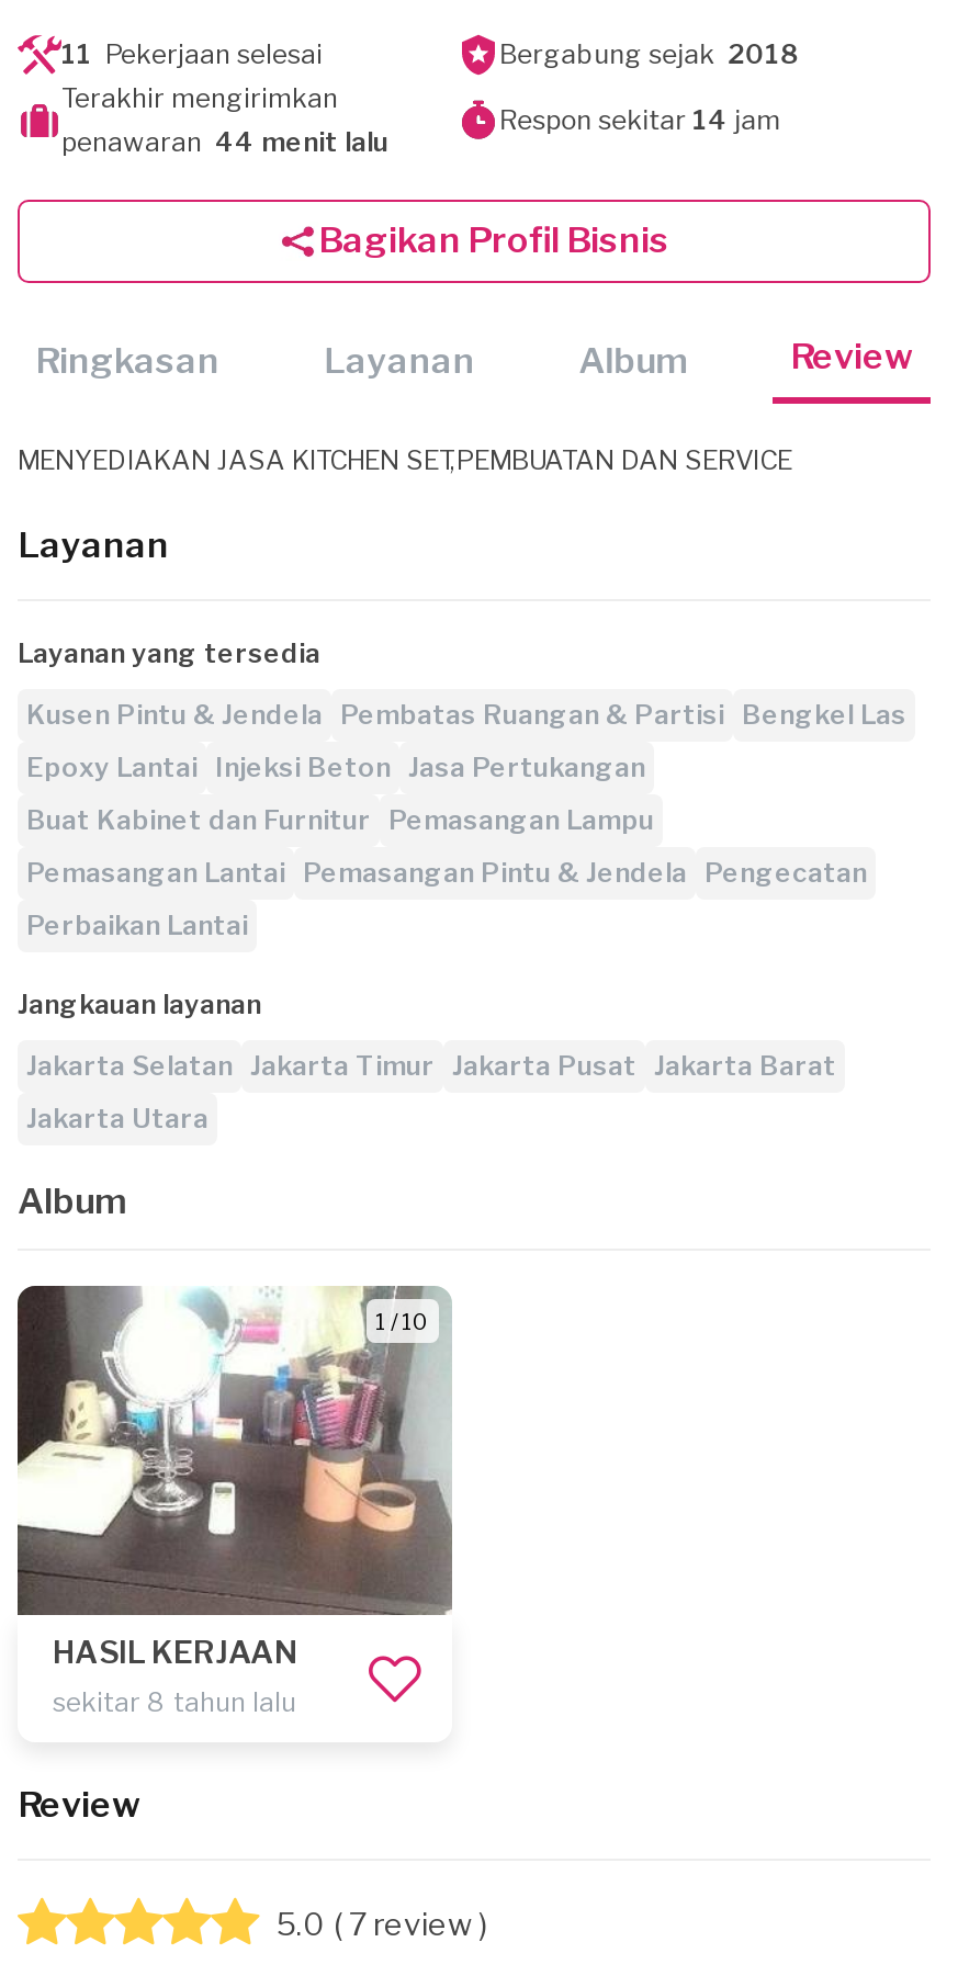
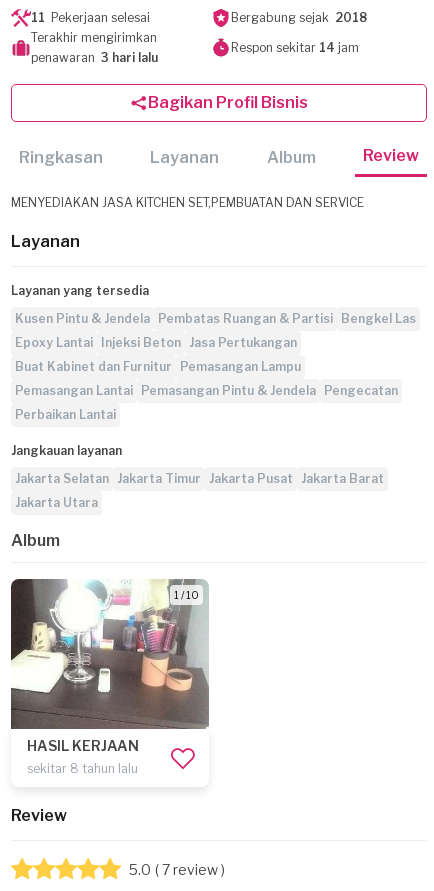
- penawaran 44 menit lalu
+ penawaran 3 hari lalu
